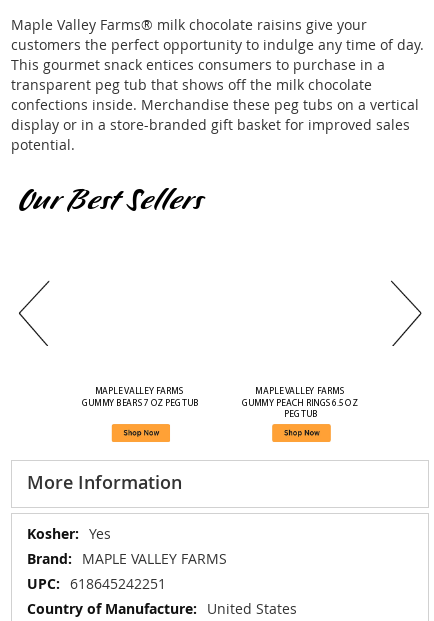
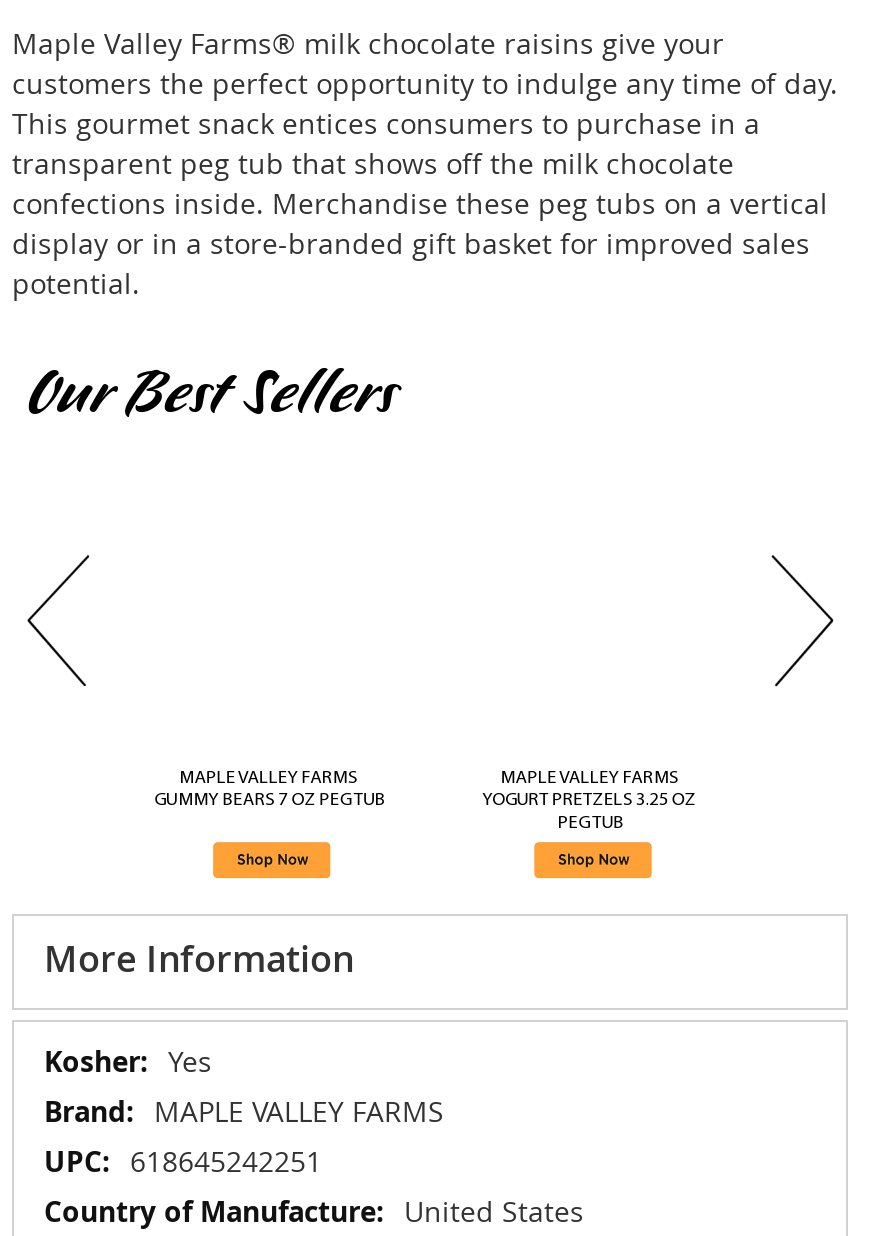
- GUMMY PEACH RINGS 6.5 OZ
+ YOGURT PRETZELS 3.25 OZ
